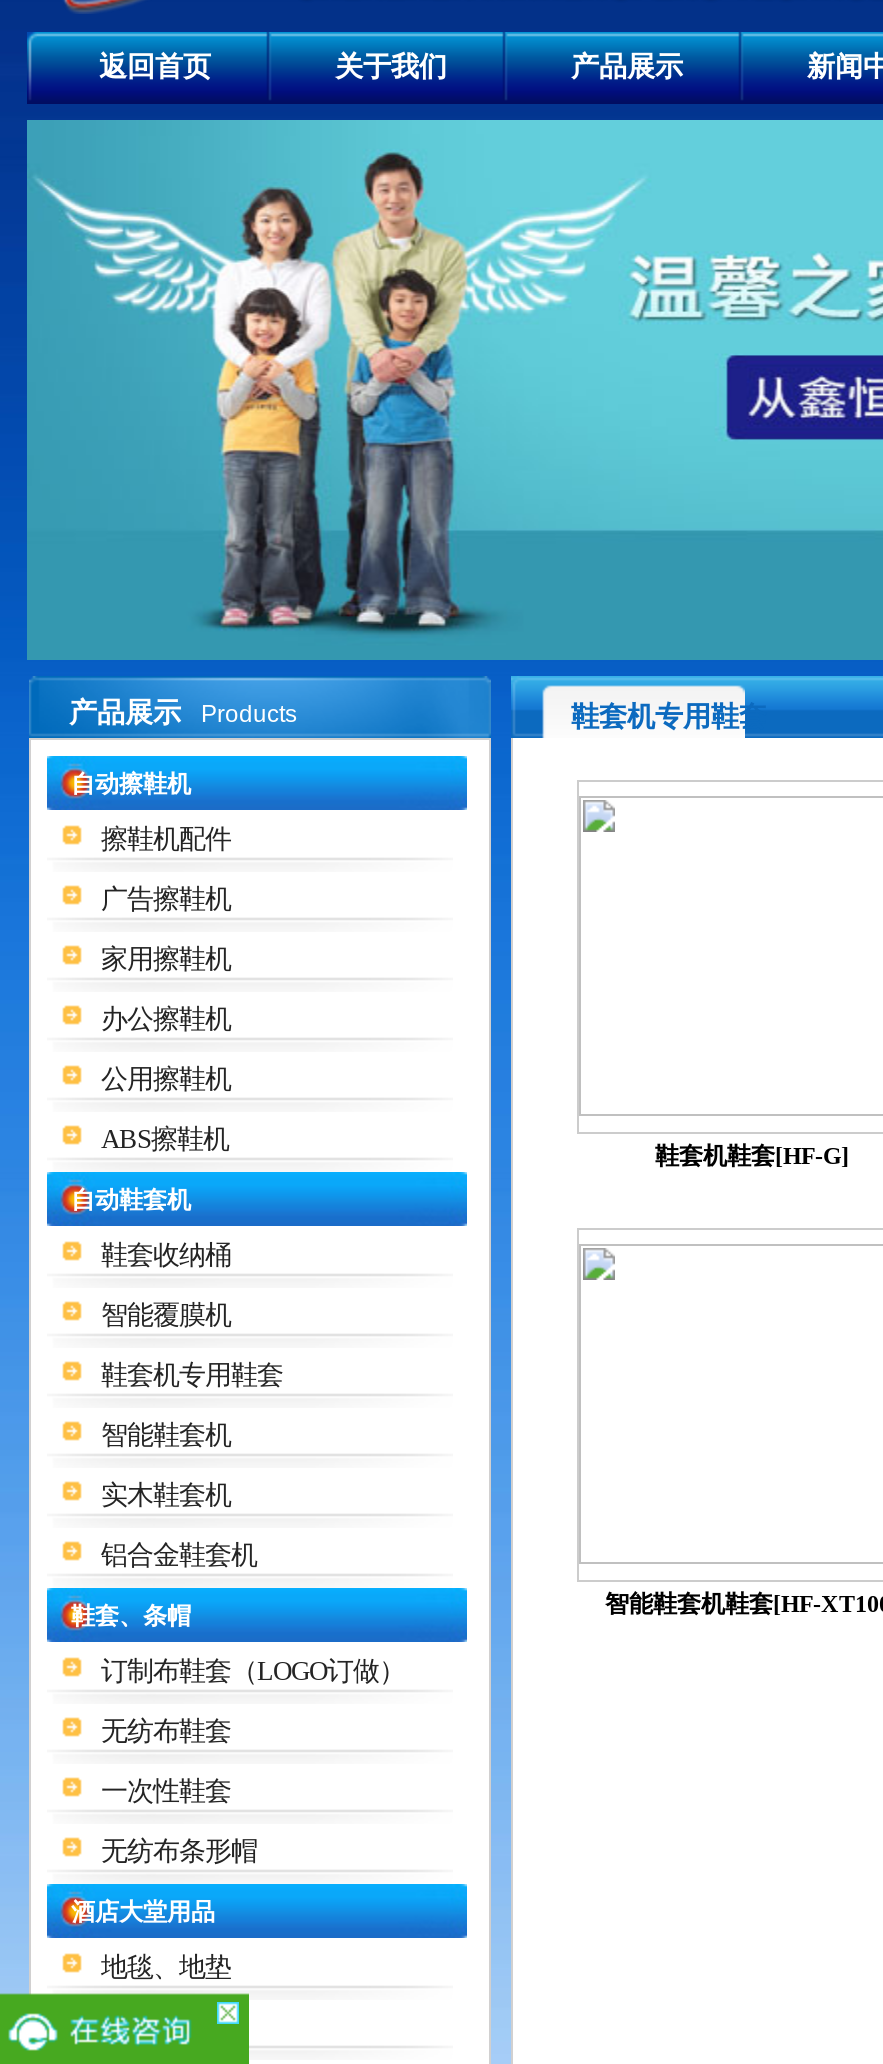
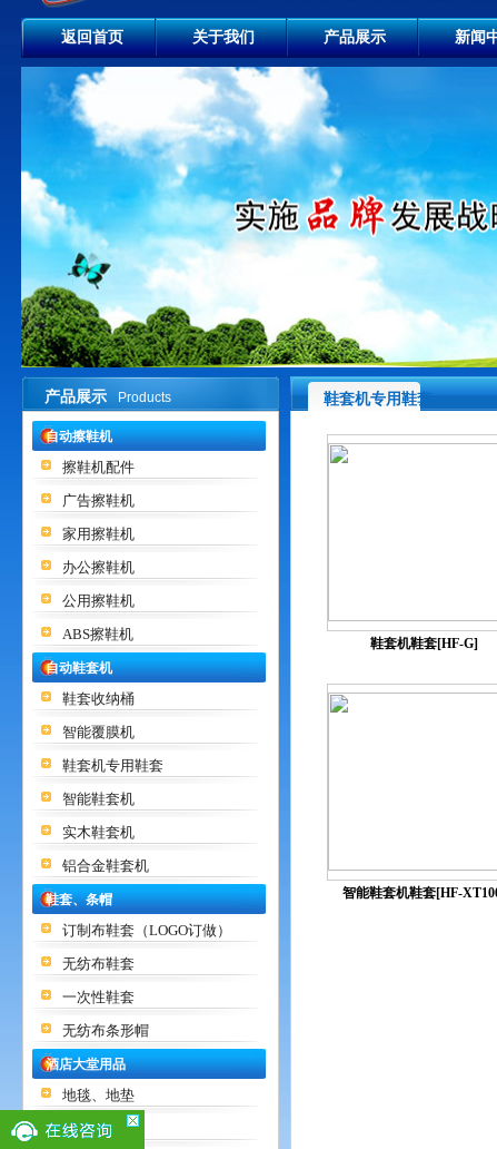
- [image]
+ [image]
